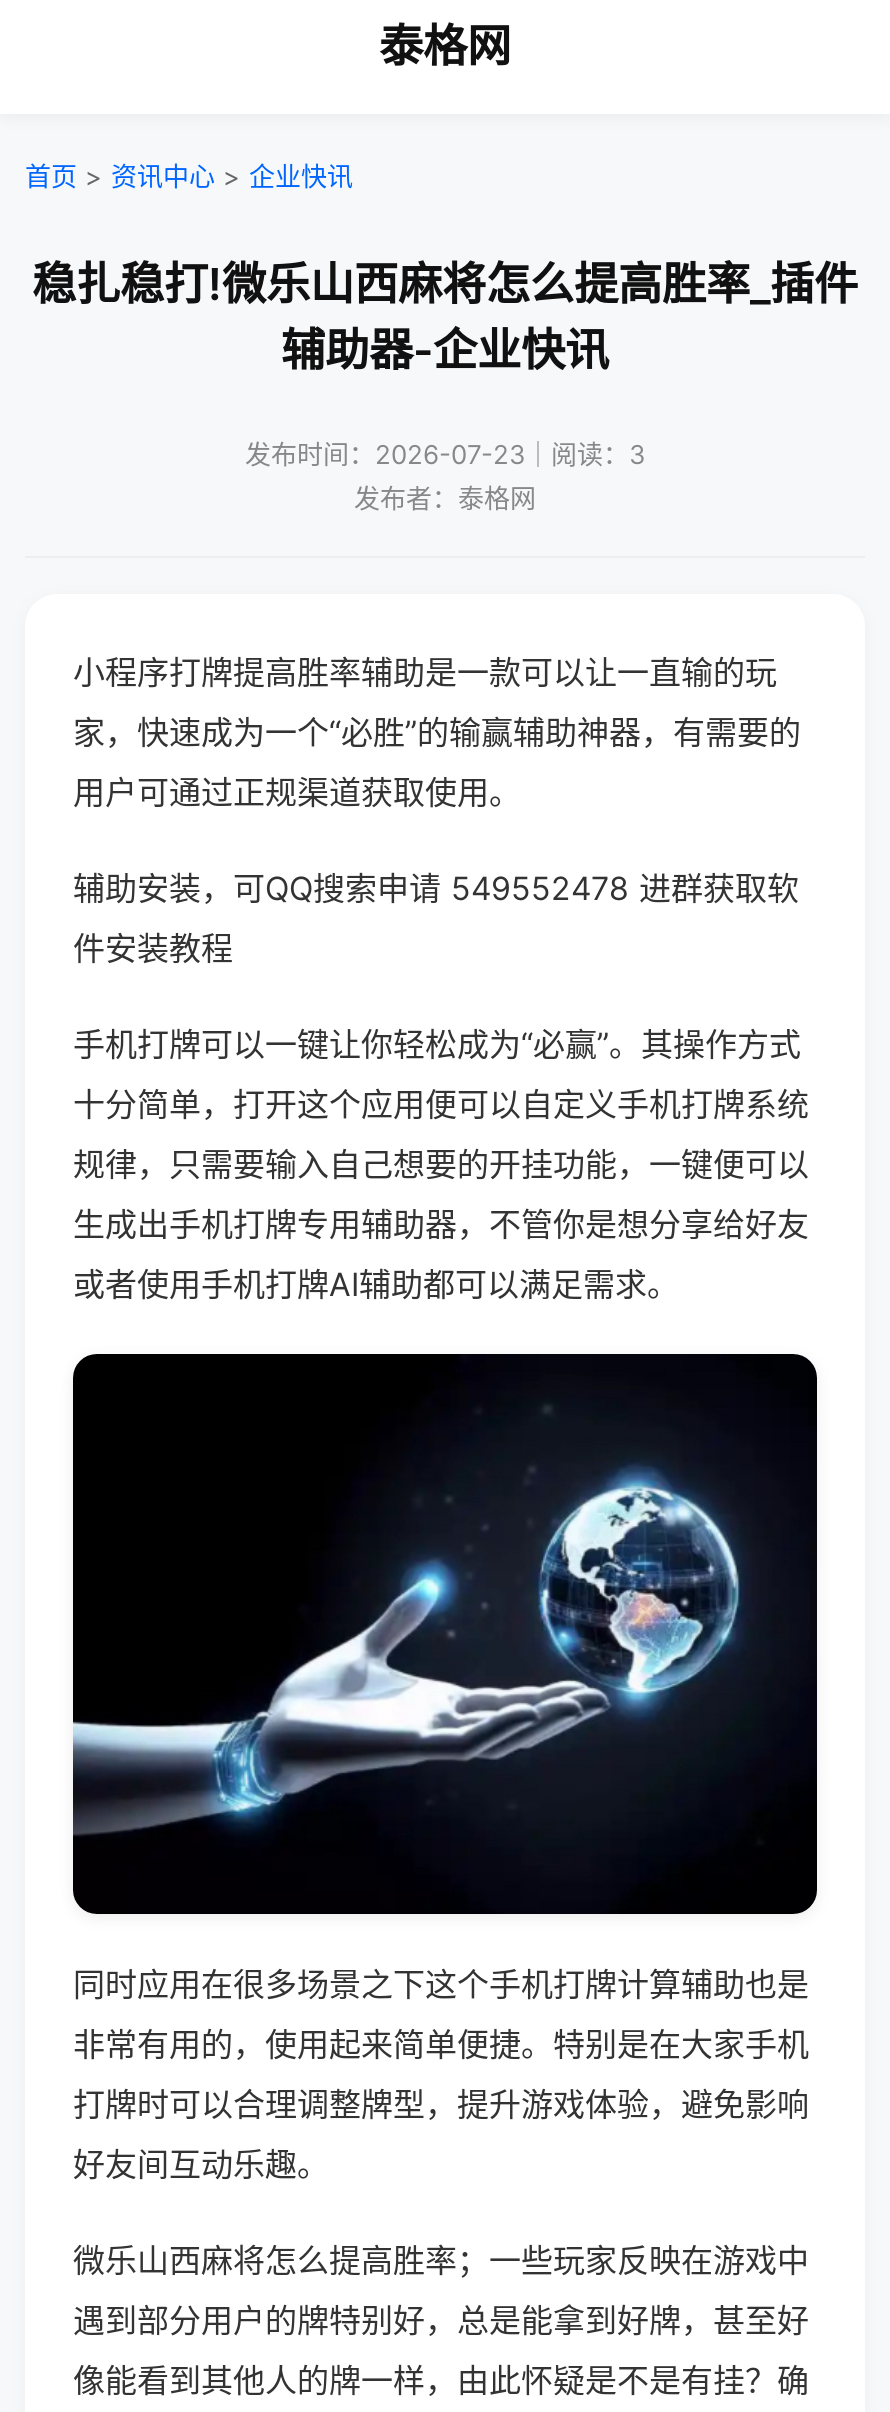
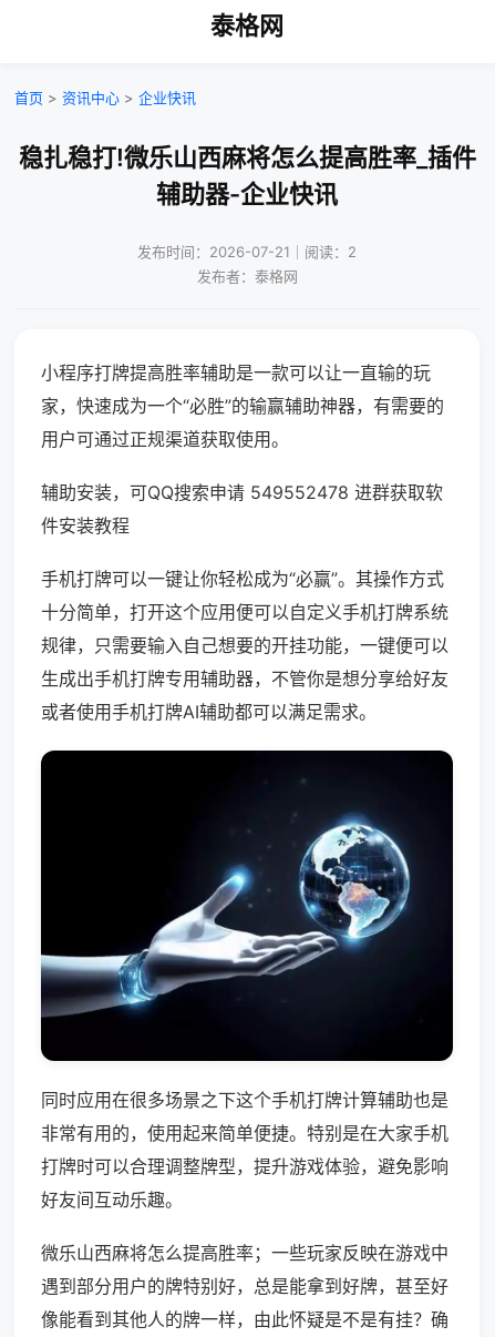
- 发布时间：2026-07-23｜阅读：3
+ 发布时间：2026-07-21｜阅读：2
